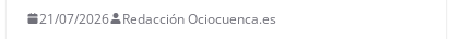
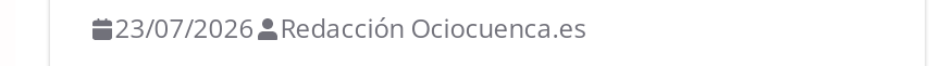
- 21/07/2026 Redacción Ociocuenca.es
+ 23/07/2026 Redacción Ociocuenca.es
